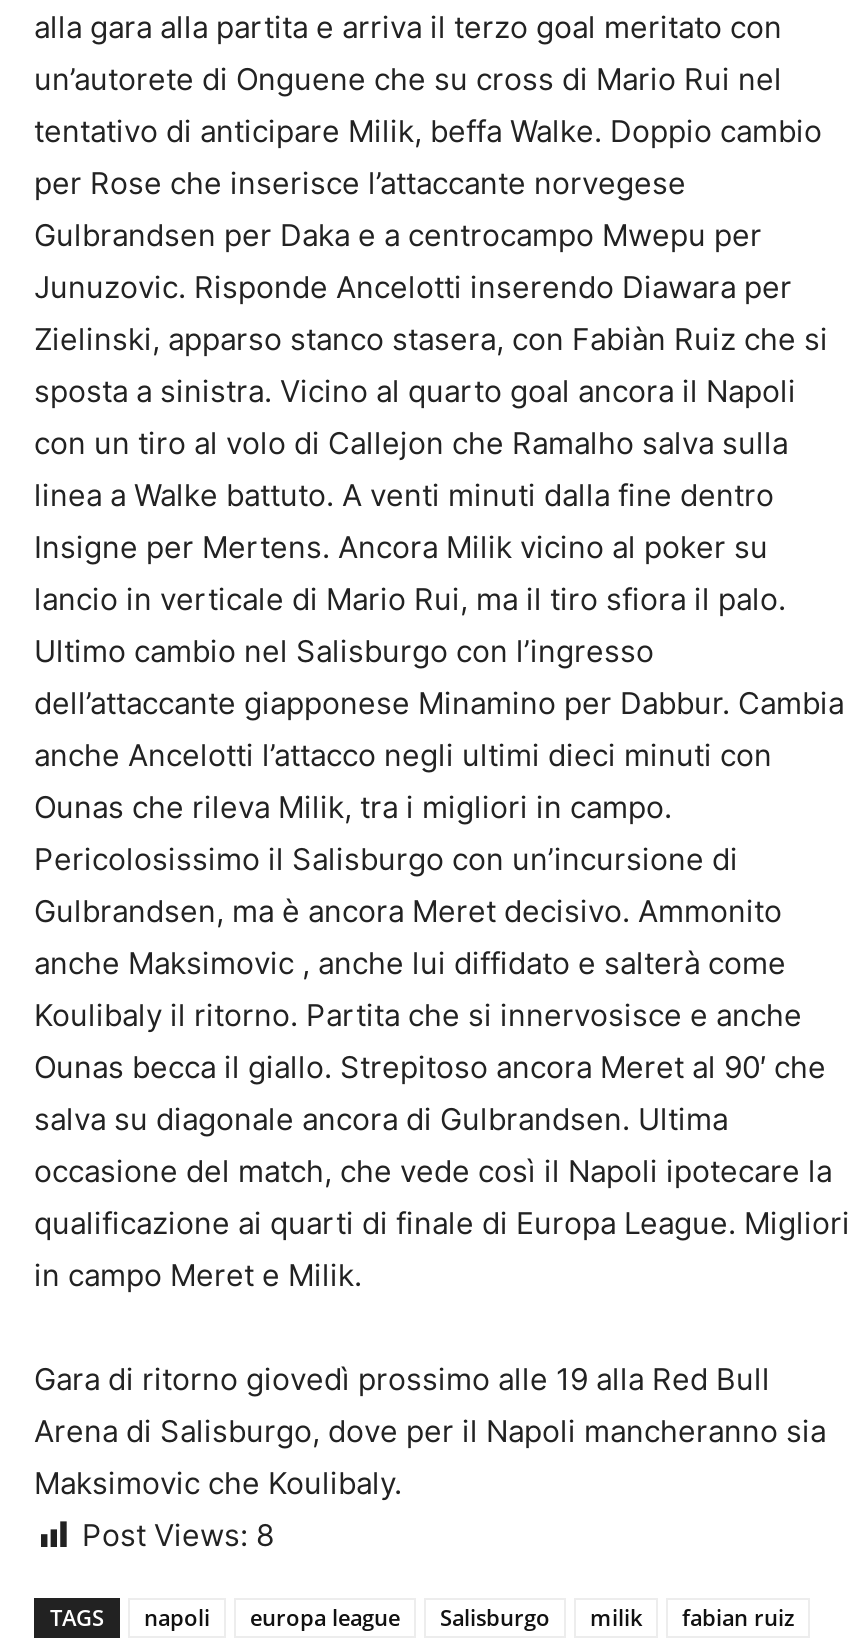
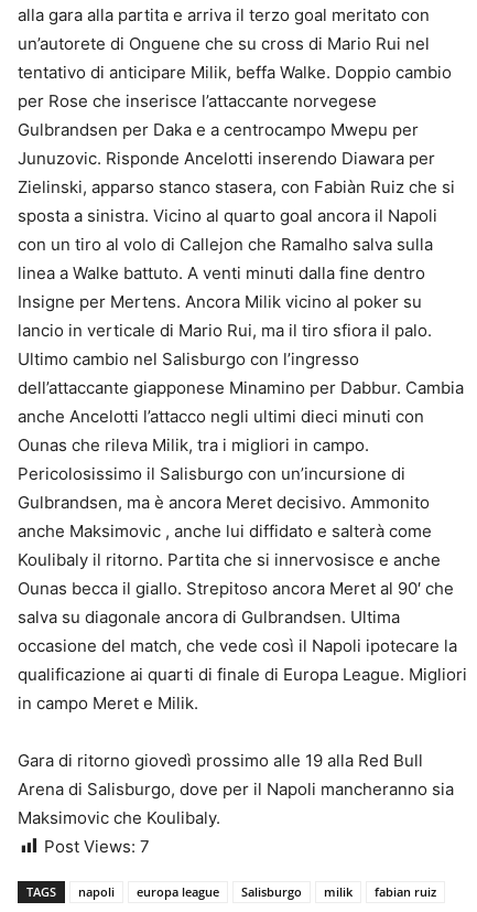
- Post Views: 8
+ Post Views: 7
